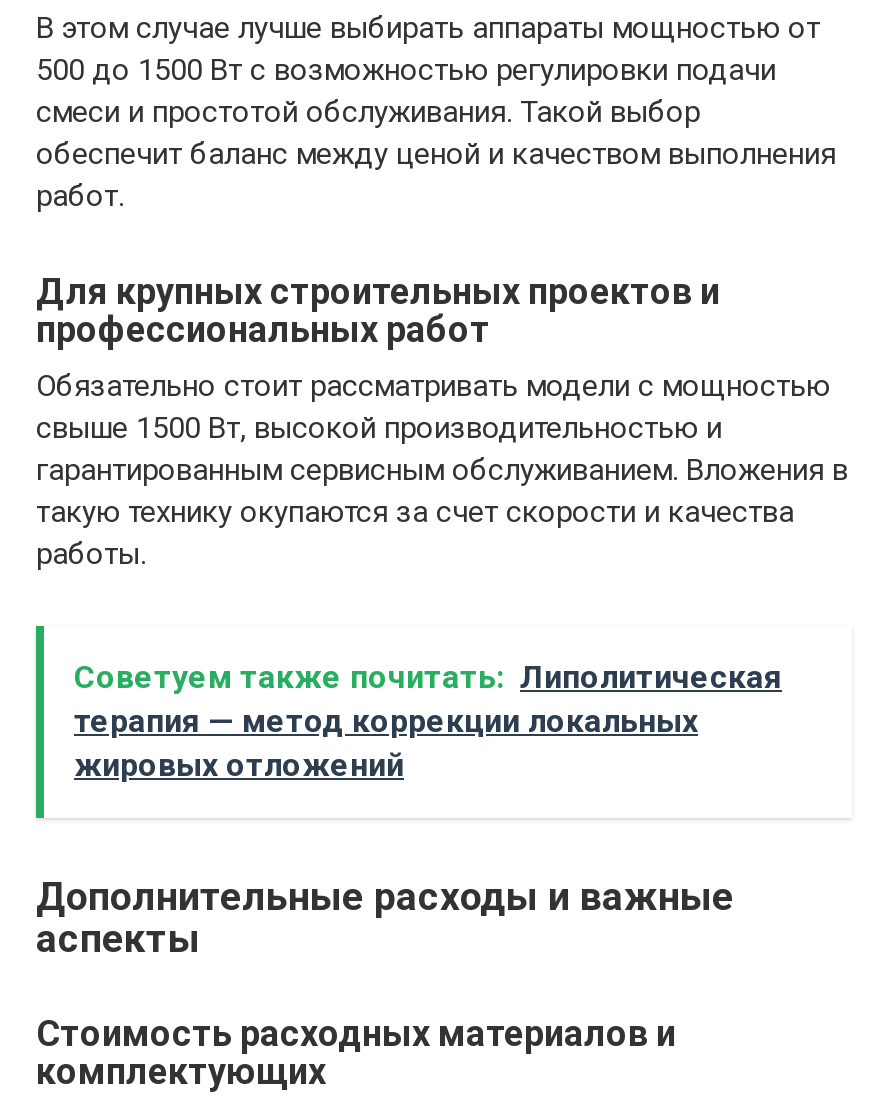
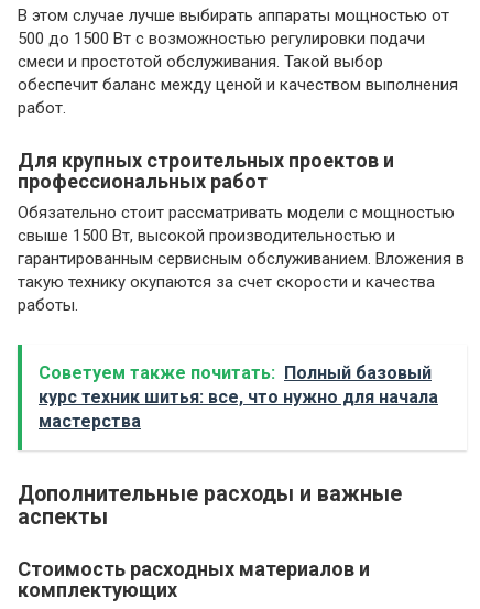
- Советуем также почитать: Липолитическая
- терапия — метод коррекции локальных
- жировых отложений
+ Советуем также почитать: Полный базовый
+ курс техник шитья: все, что нужно для начала
+ мастерства
